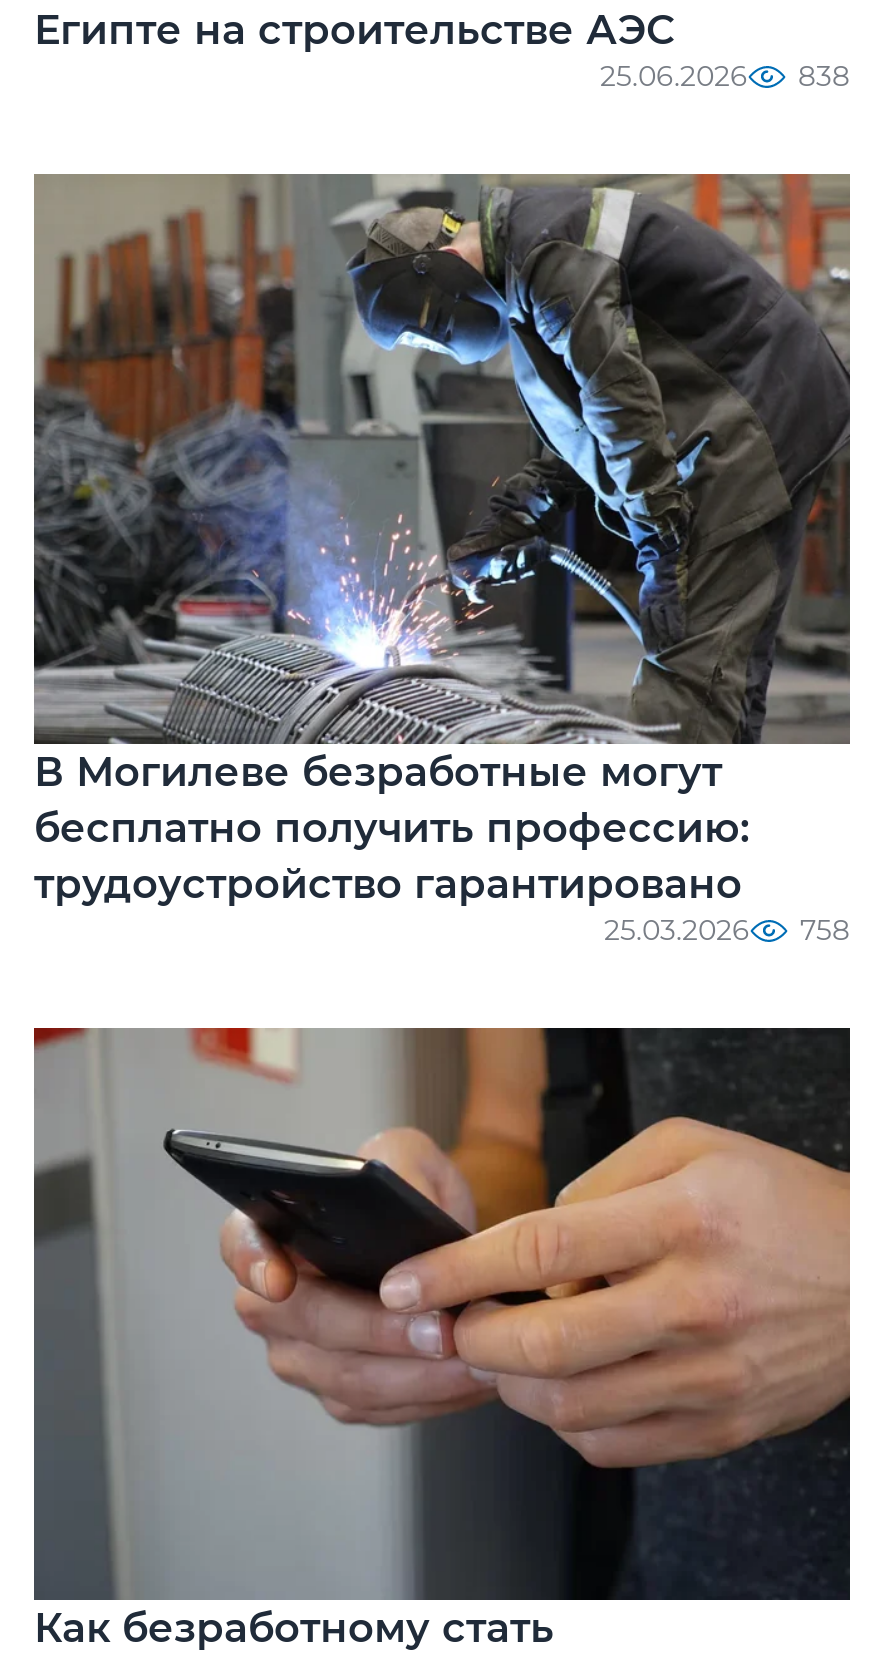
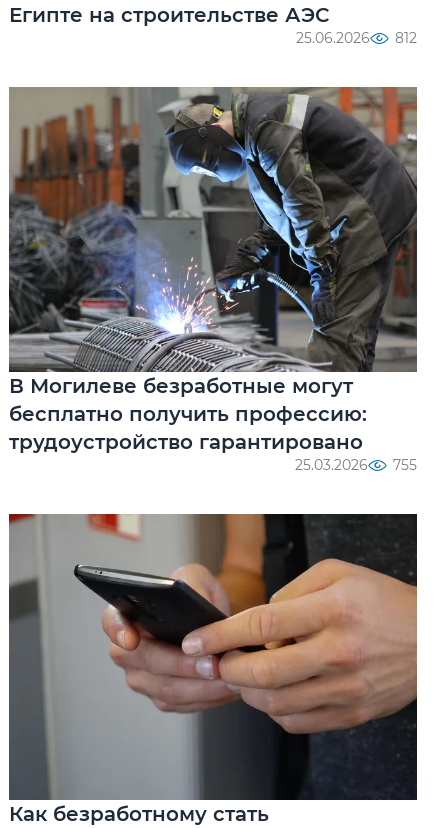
- 25.06.2026 838
+ 25.06.2026 812

- 25.03.2026 758
+ 25.03.2026 755
